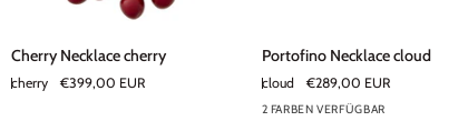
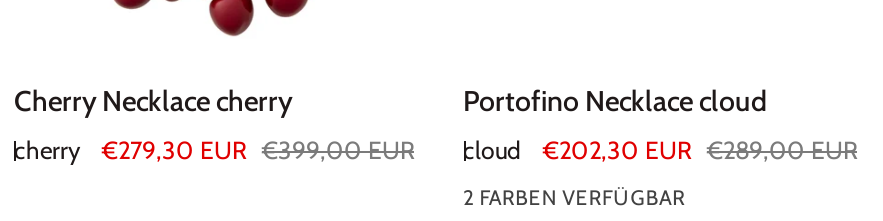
- €399,00 EUR
+ €279,30 EUR €399,00 EUR

- €289,00 EUR
+ €202,30 EUR €289,00 EUR
